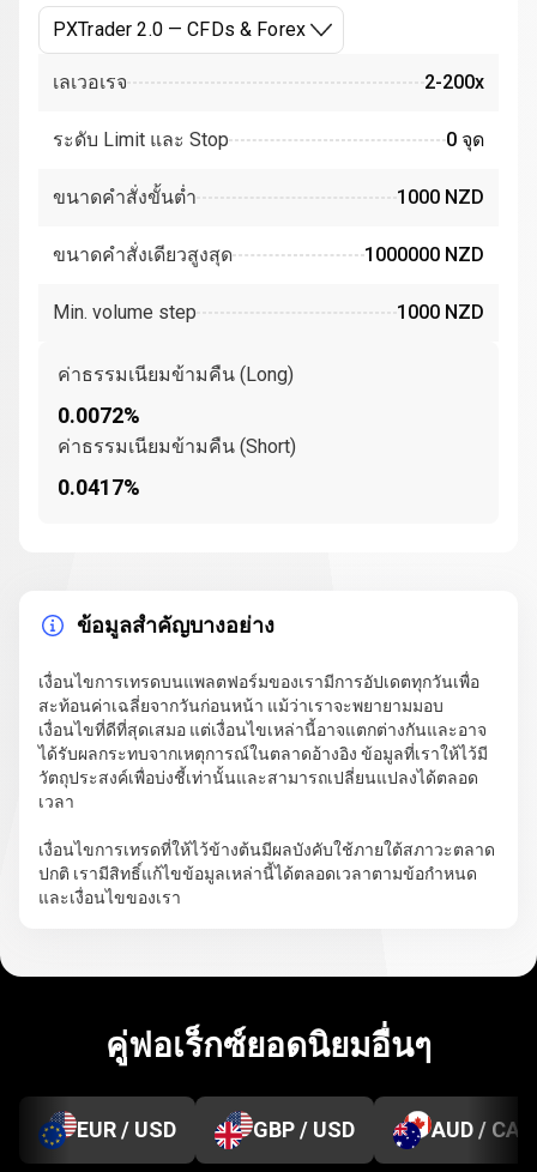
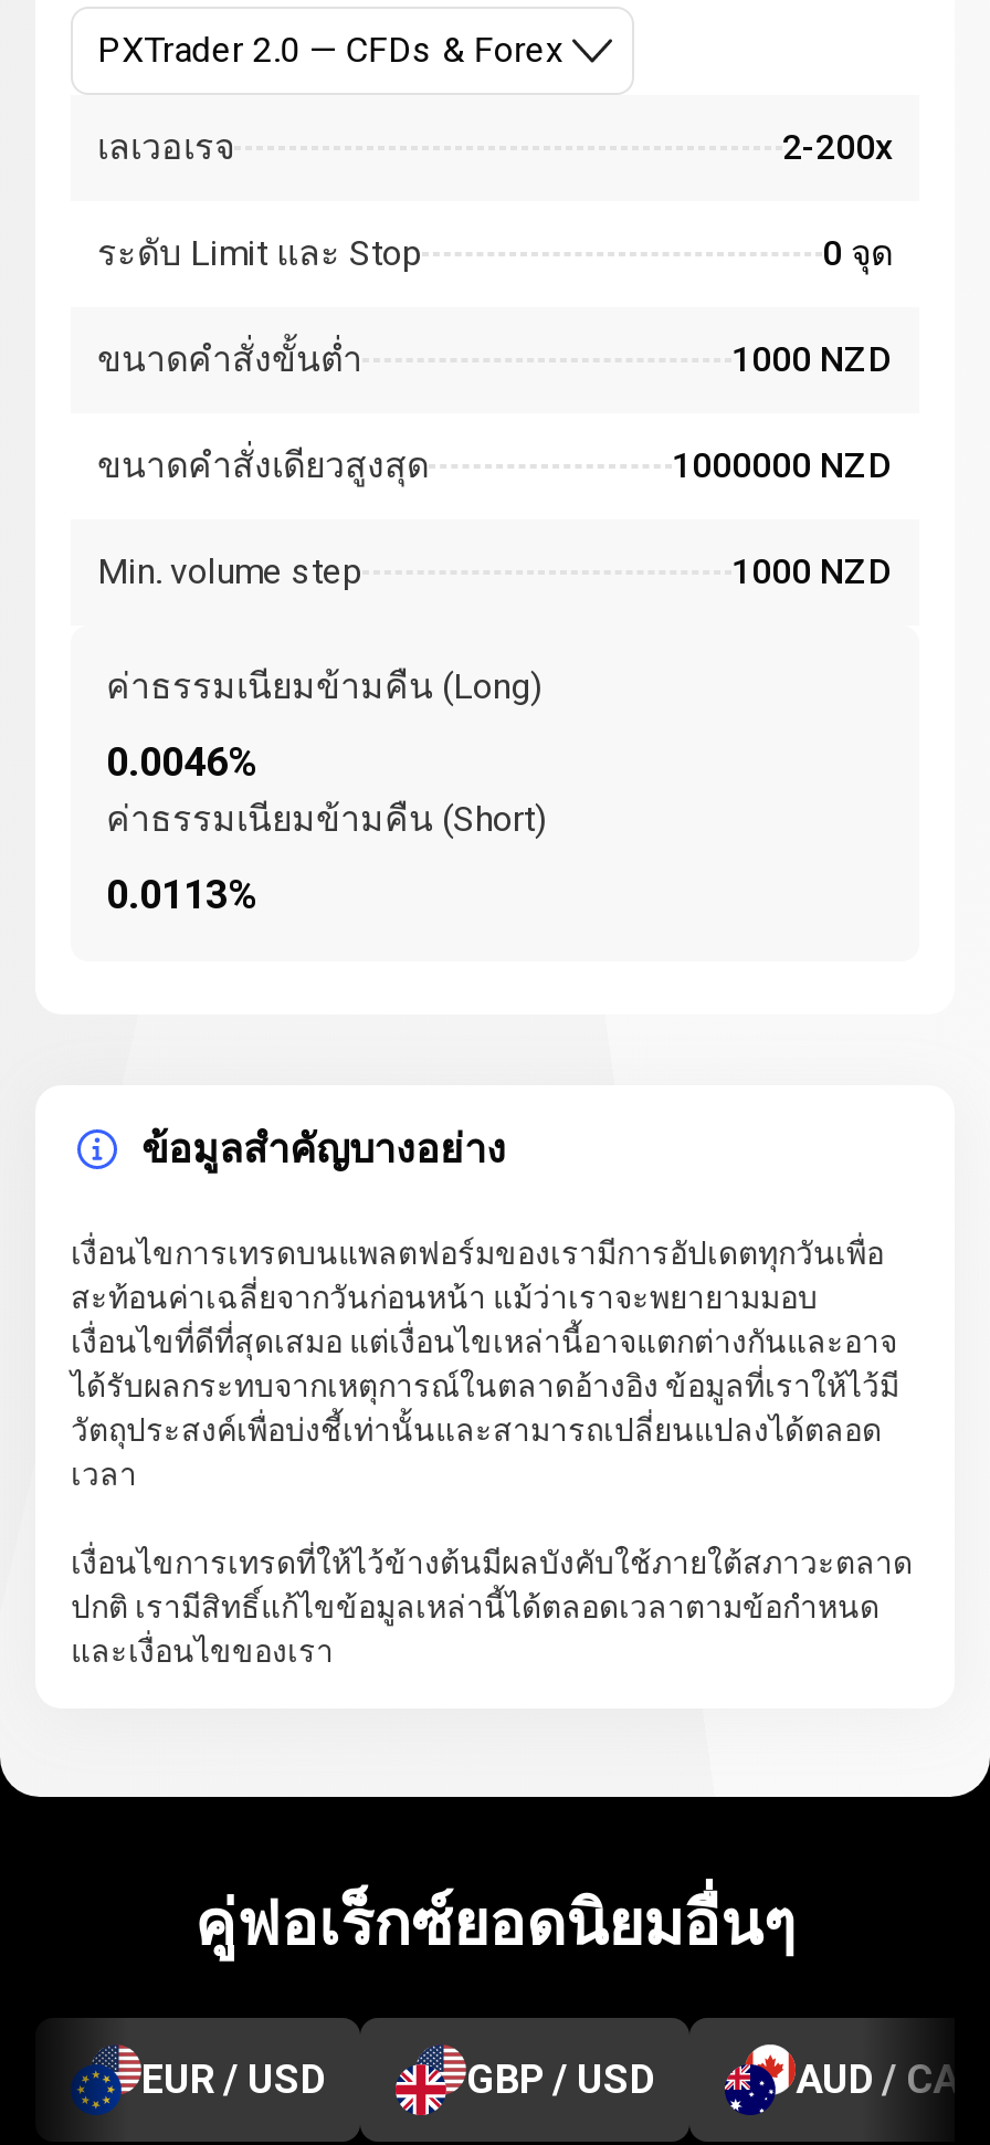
- 0.0072%
+ 0.0046%

- 0.0417%
+ 0.0113%
